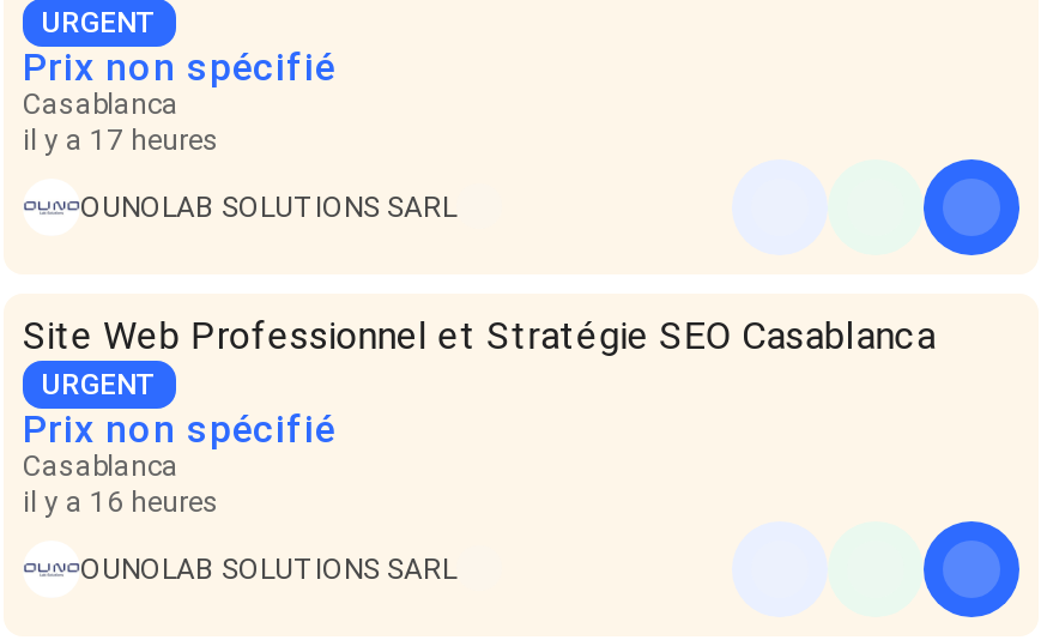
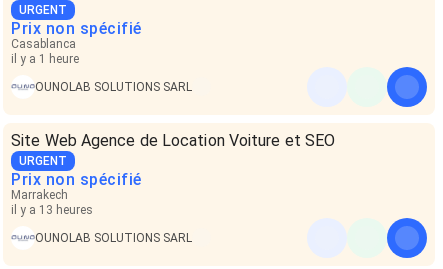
- il y a 17 heures
+ il y a 1 heure

- Site Web Professionnel et Stratégie SEO Casablanca
+ Site Web Agence de Location Voiture et SEO

- Casablanca
- il y a 16 heures
+ Marrakech
+ il y a 13 heures
